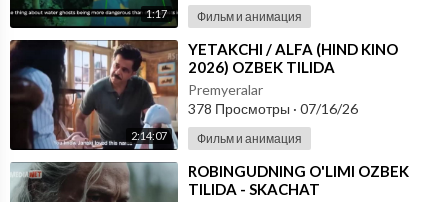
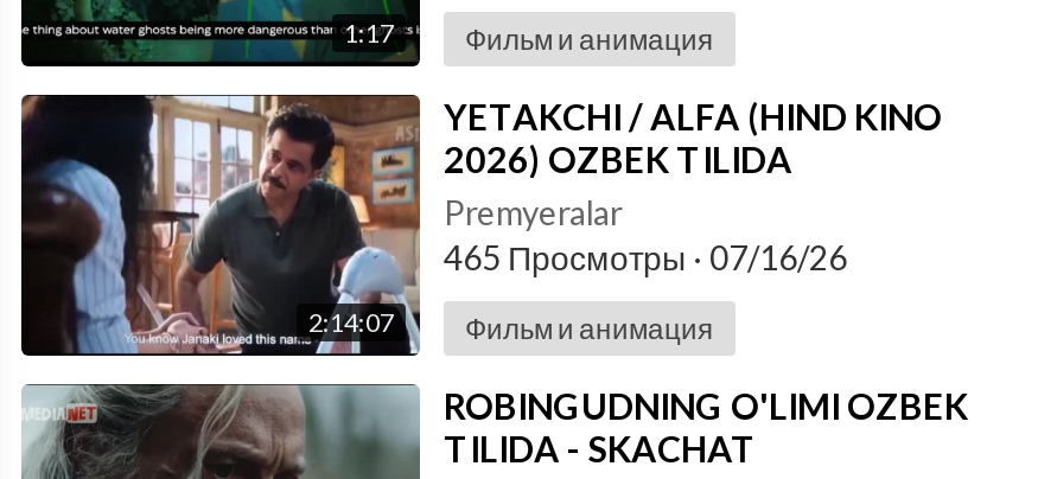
- 378 Просмотры · 07/16/26
+ 465 Просмотры · 07/16/26
